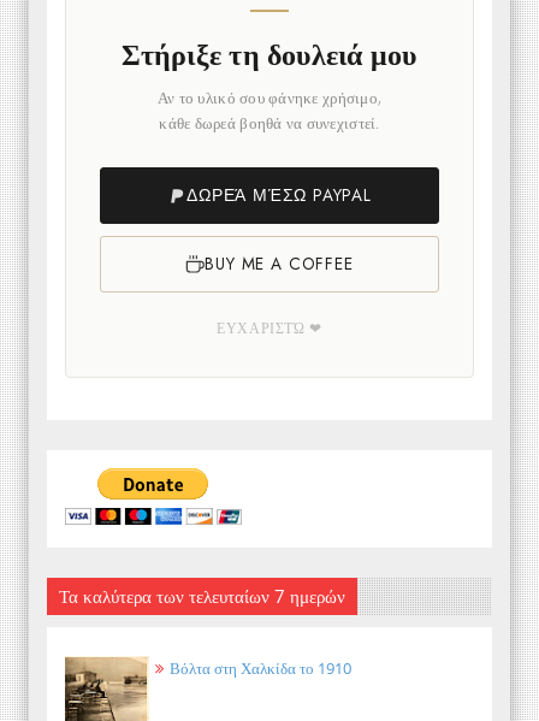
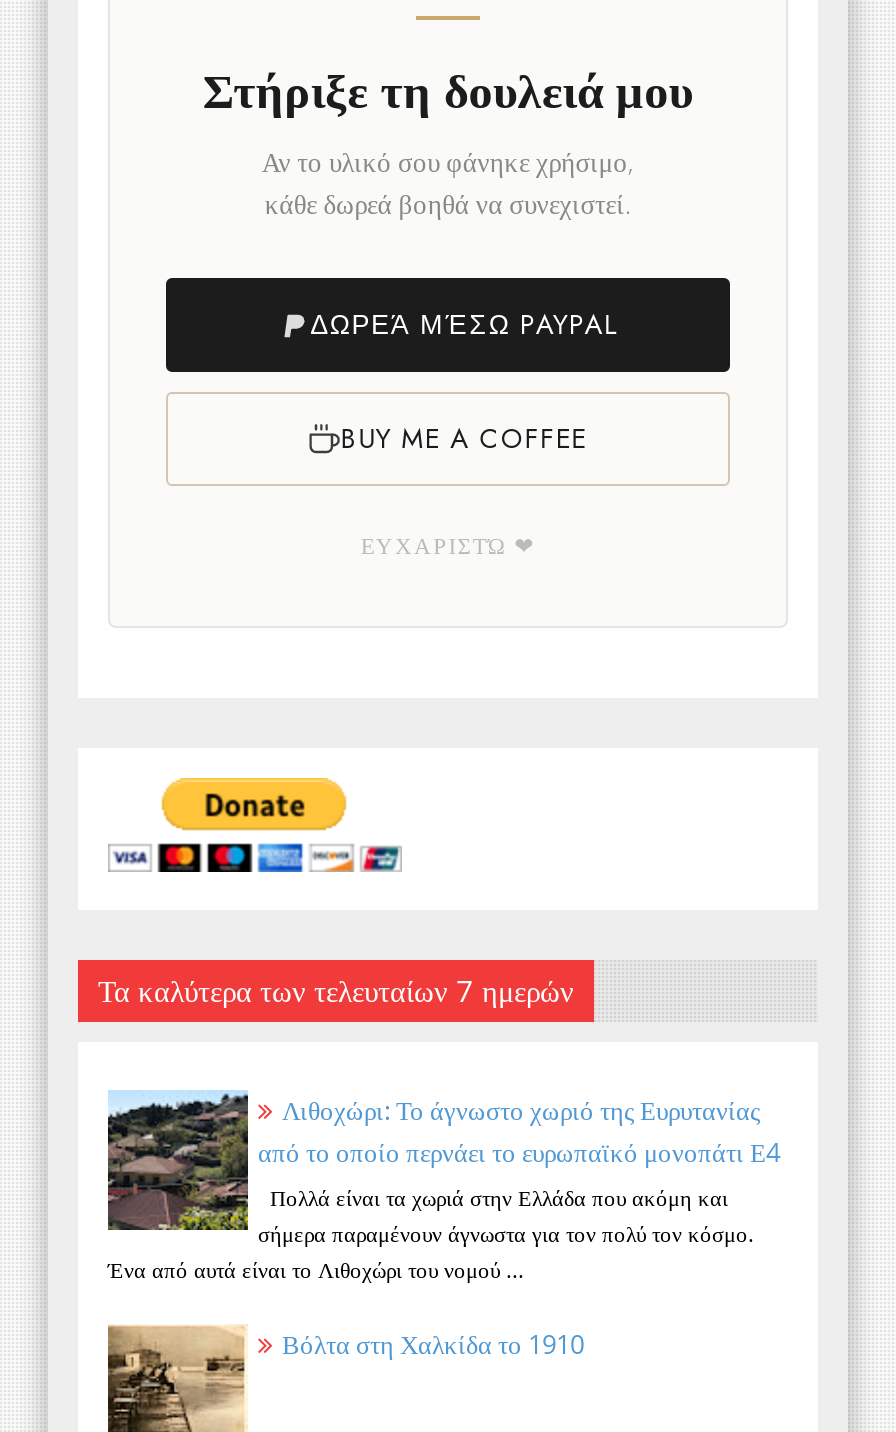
+ [image]
+ Λιθοχώρι: Το άγνωστο χωριό της Ευρυτανίας
+ από το οποίο περνάει το ευρωπαϊκό μονοπάτι Ε4
+ Πολλά είναι τα χωριά στην Ελλάδα που ακόμη και
+ σήμερα παραμένουν άγνωστα για τον πολύ τον κόσμο.
+ Ένα από αυτά είναι το Λιθοχώρι του νομού ...
